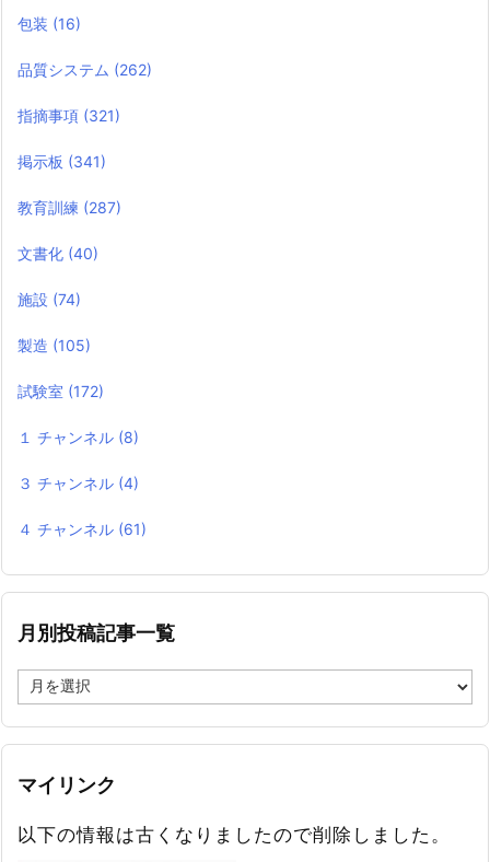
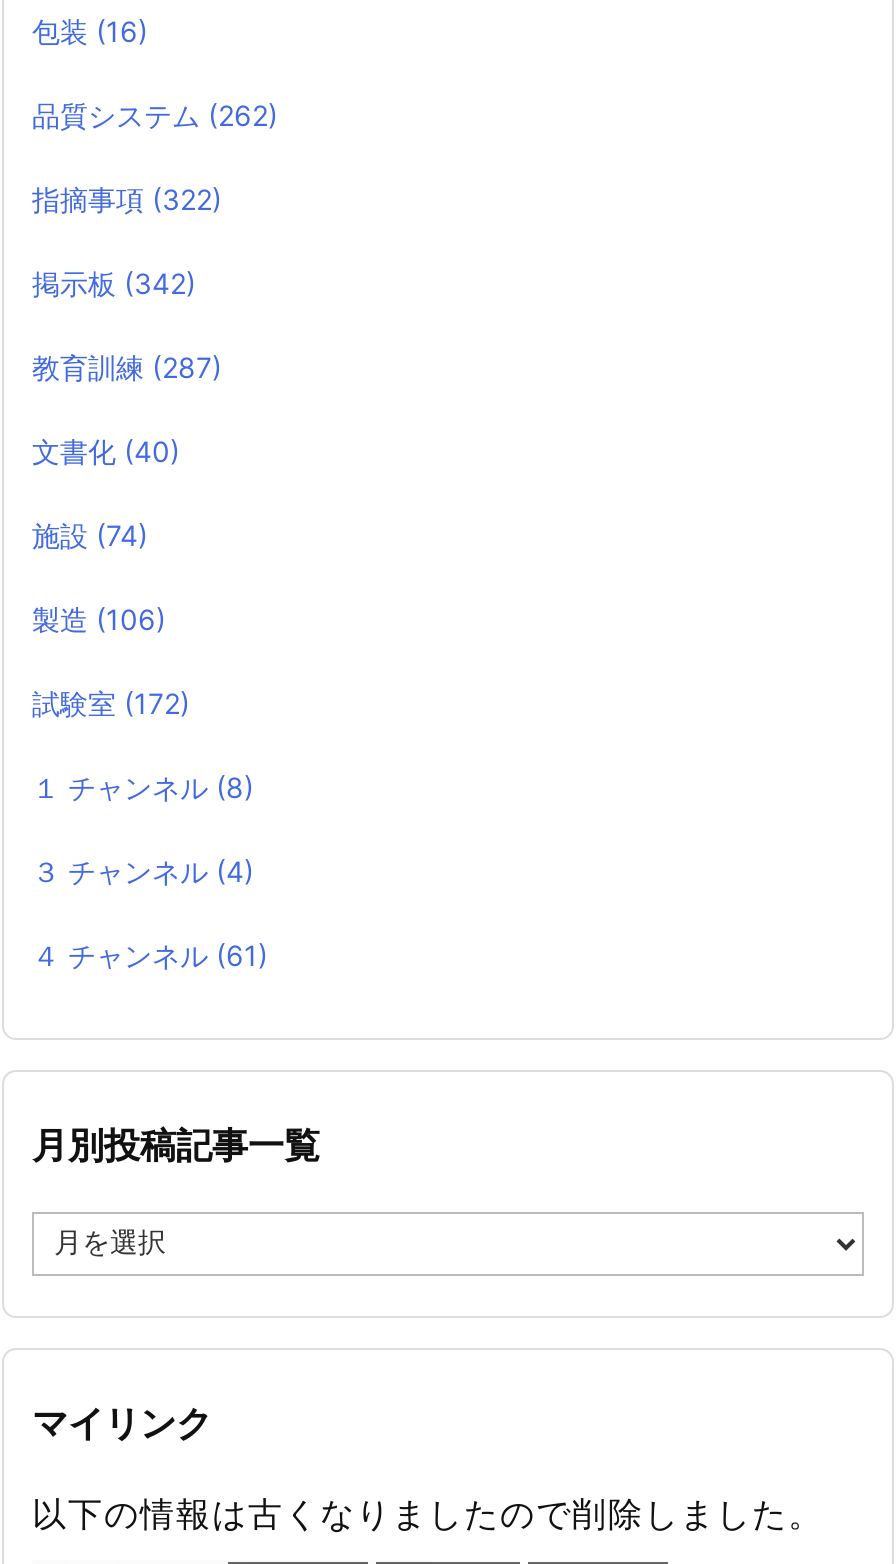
- 指摘事項(321)
+ 指摘事項(322)

- 掲示板(341)
+ 掲示板(342)

- 製造(105)
+ 製造(106)
